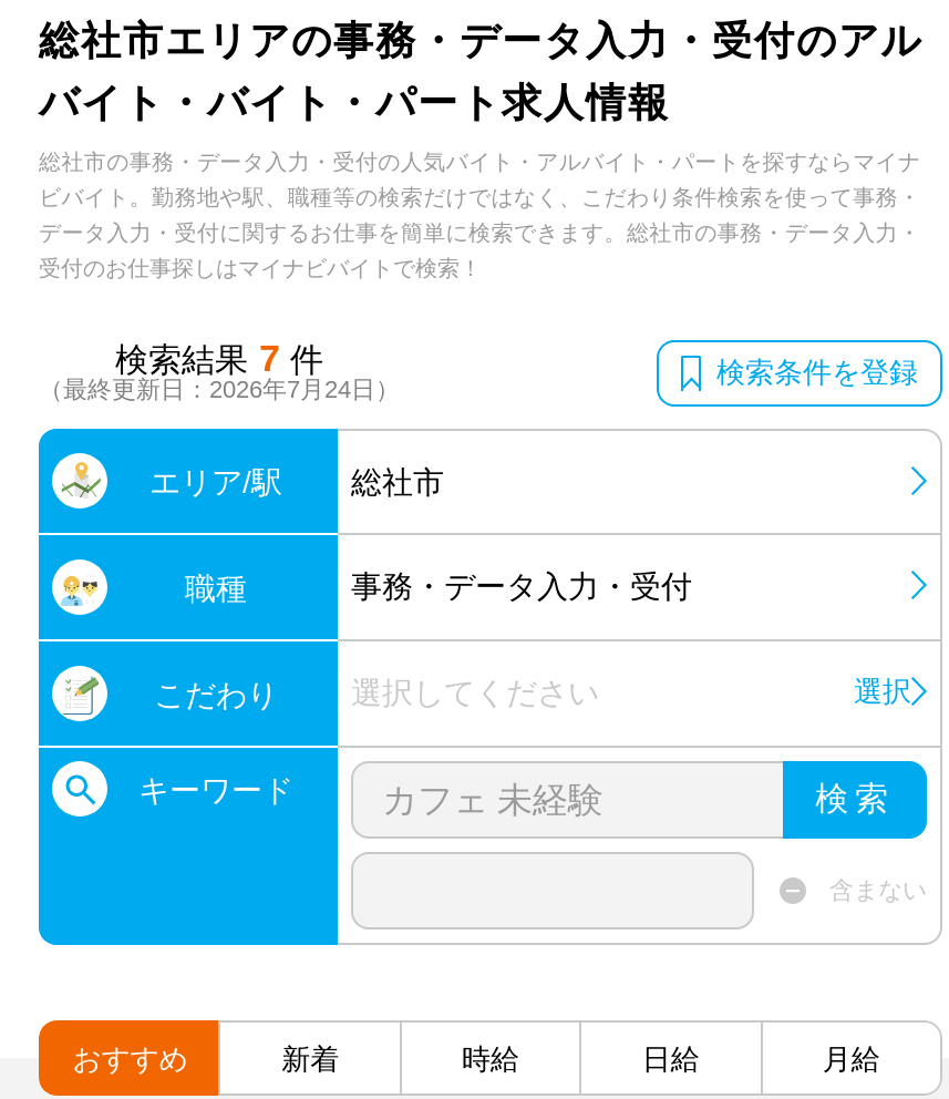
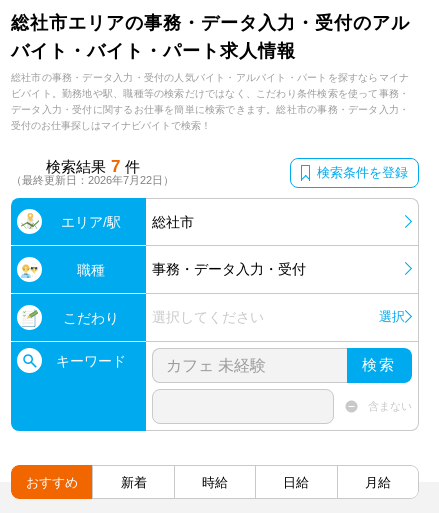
- （最終更新日：2026年7月24日）
+ （最終更新日：2026年7月22日）
